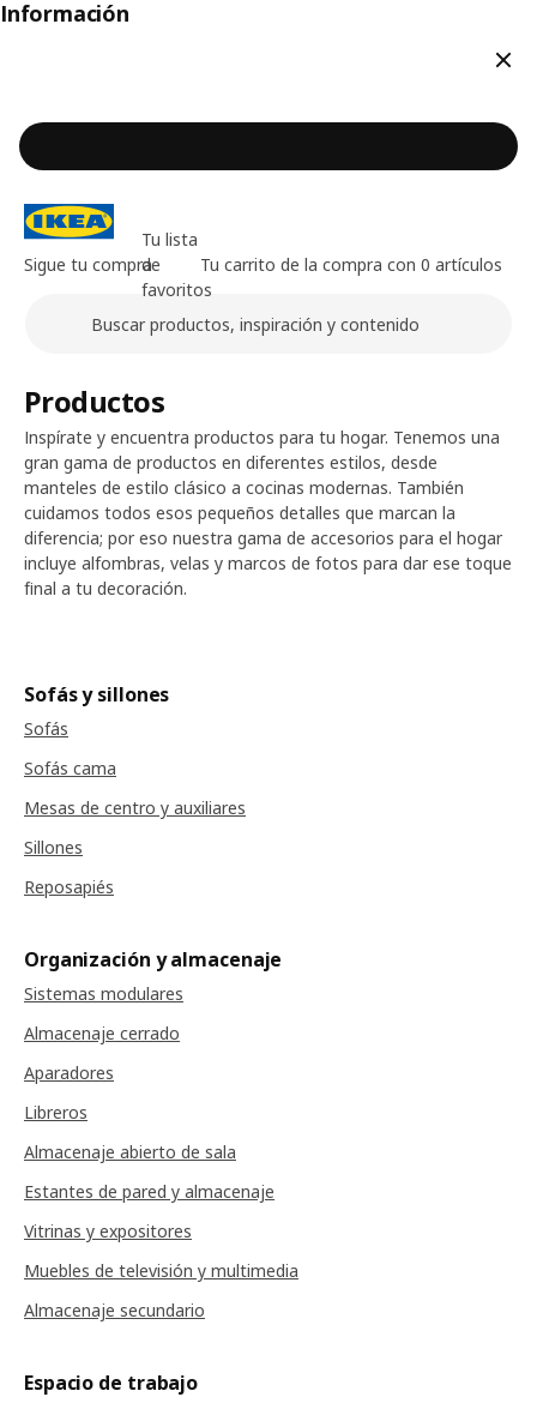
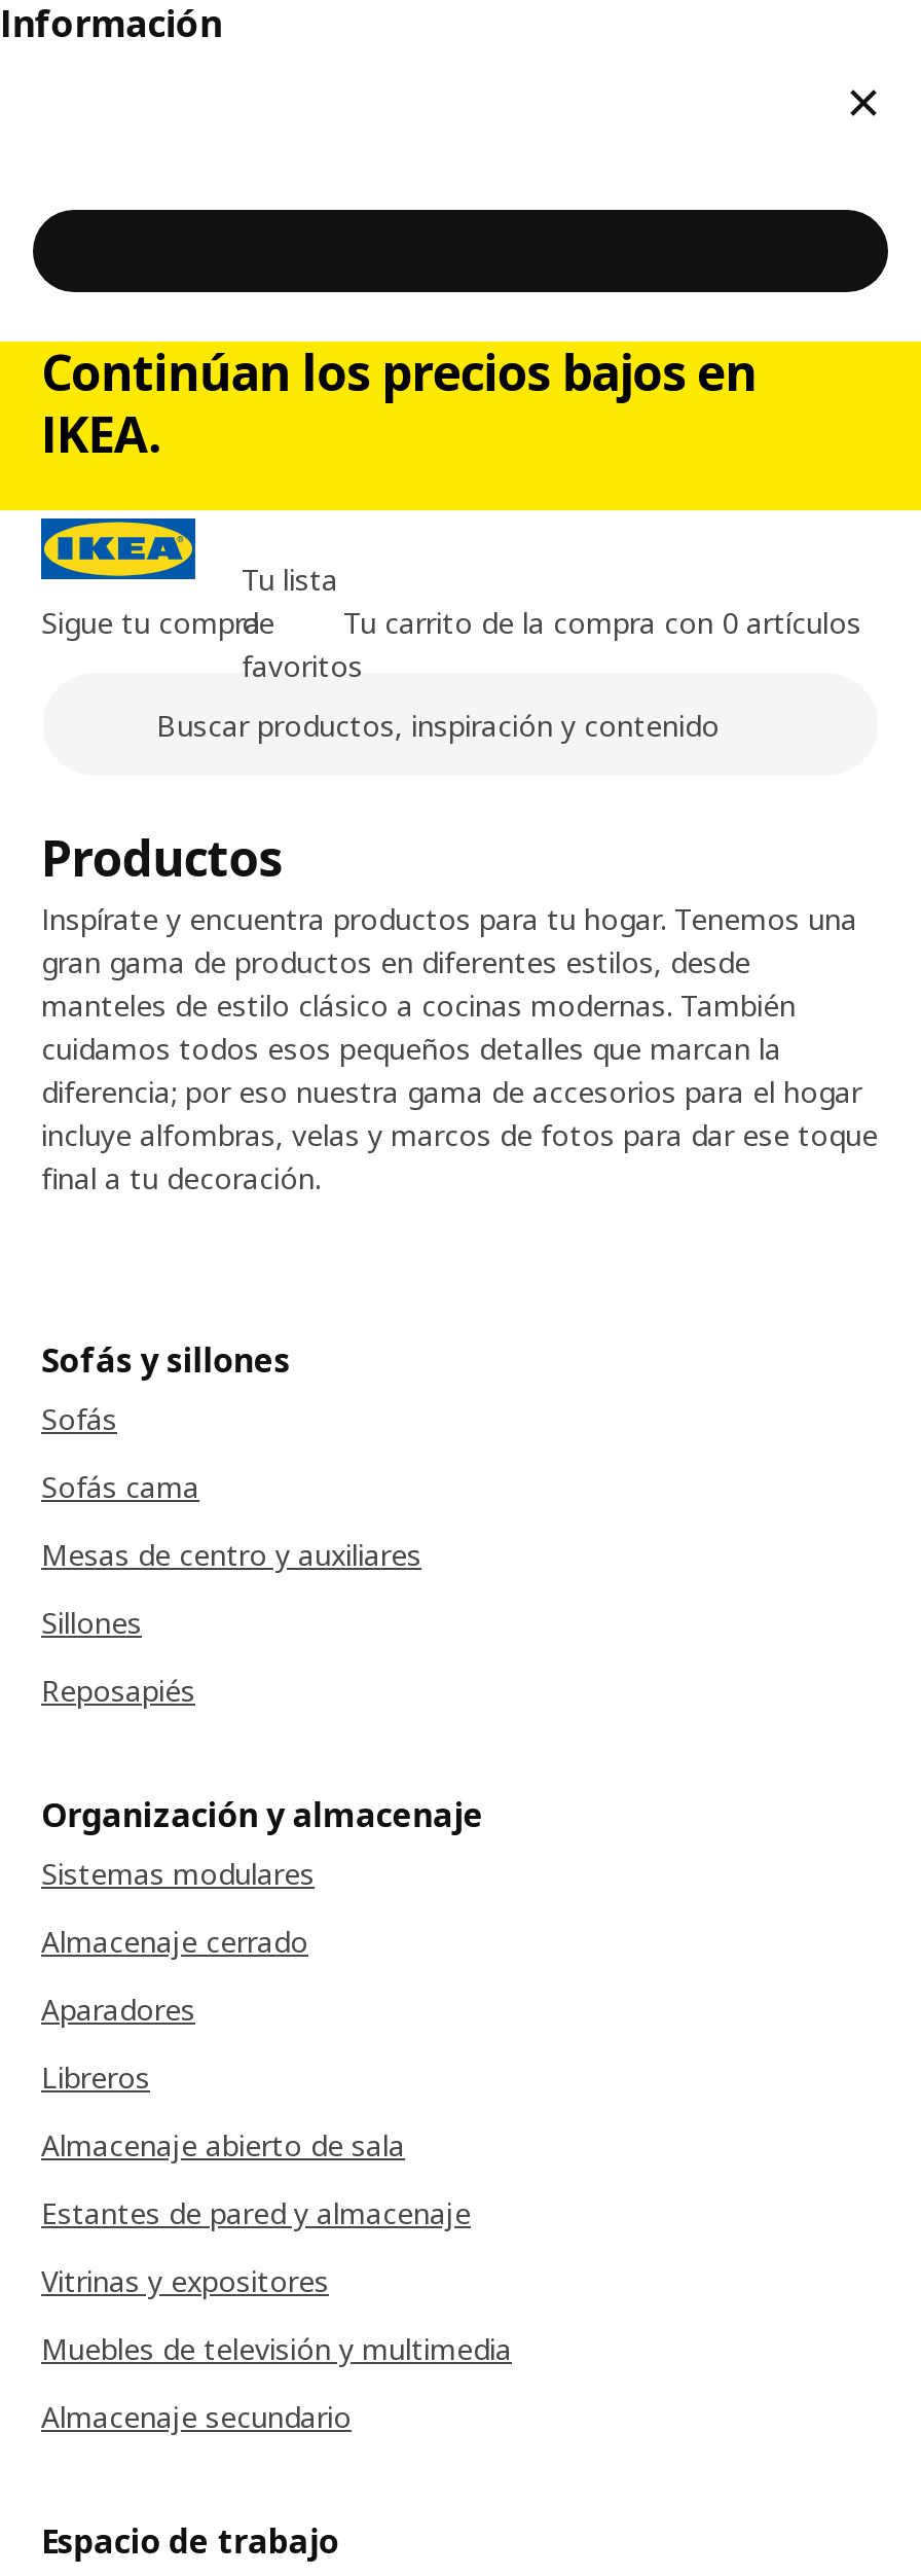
+ Continúan los precios bajos en
+ IKEA.
